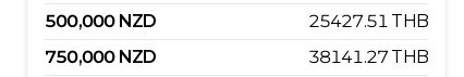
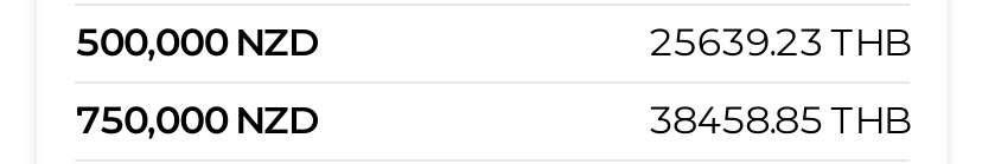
- 25427.51 THB
+ 25639.23 THB

- 38141.27 THB
+ 38458.85 THB
